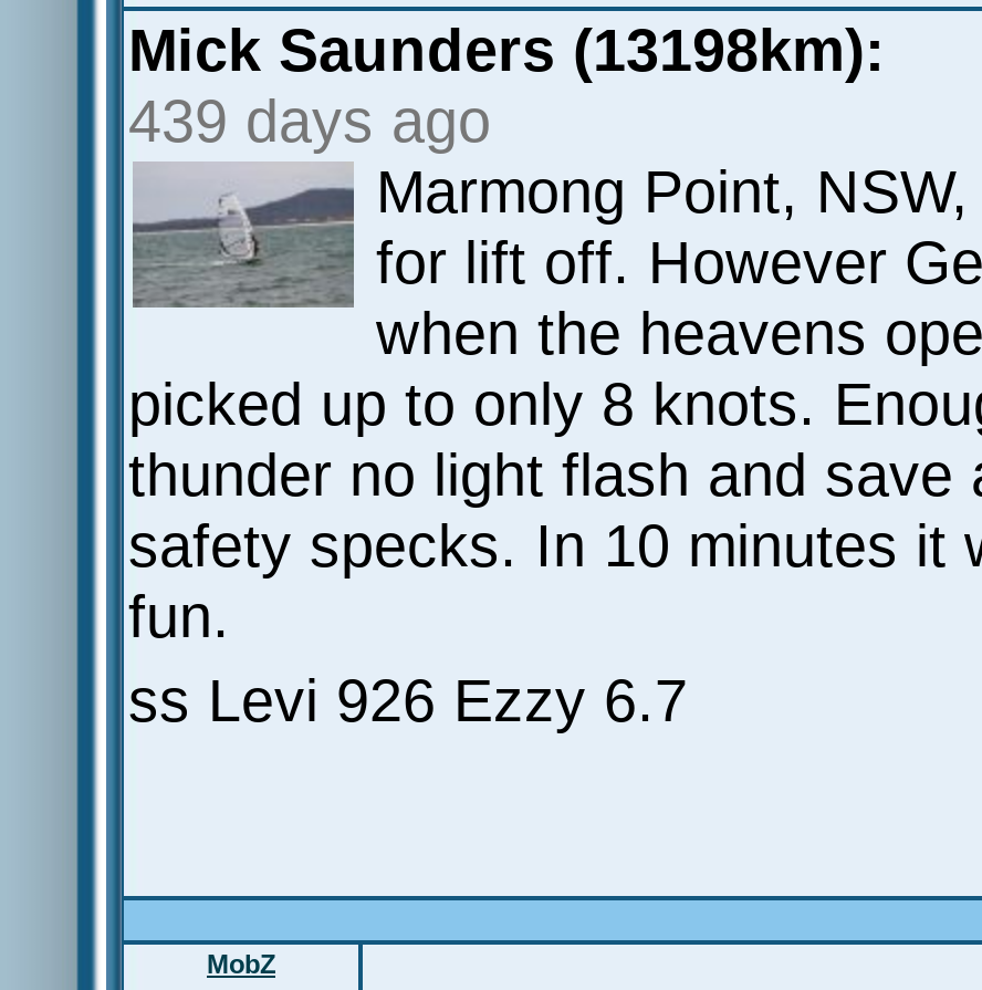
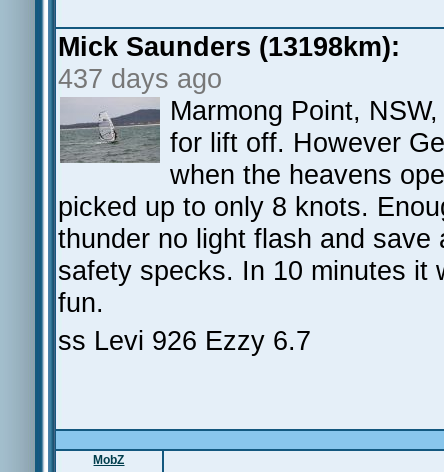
- 439 days ago
+ 437 days ago
